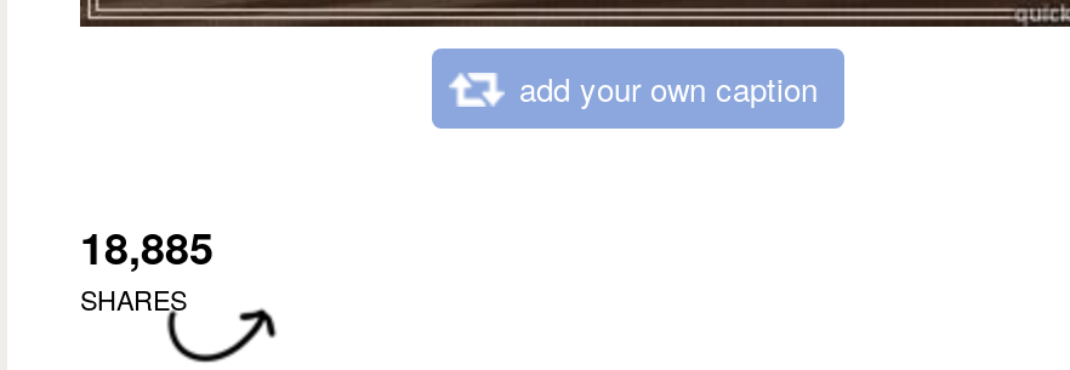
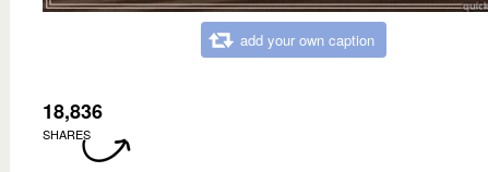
- 18,885
+ 18,836
